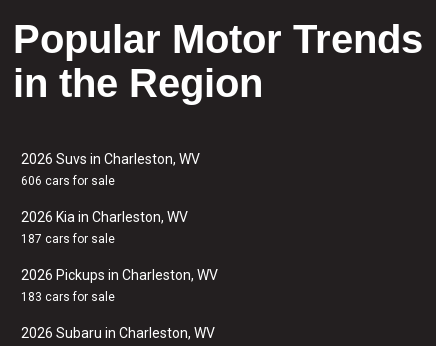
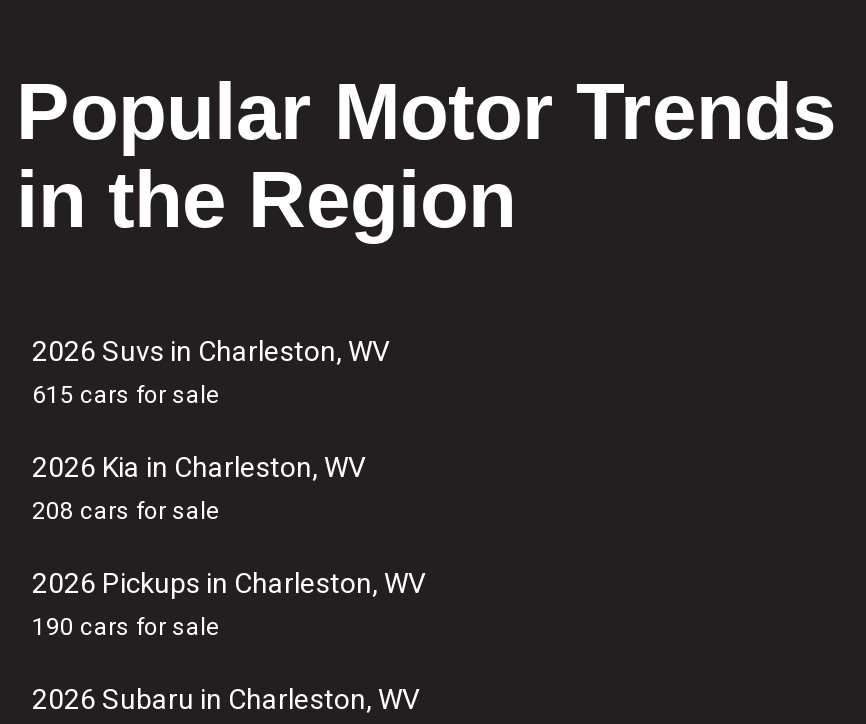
- 606 cars for sale
+ 615 cars for sale

- 187 cars for sale
+ 208 cars for sale

- 183 cars for sale
+ 190 cars for sale
